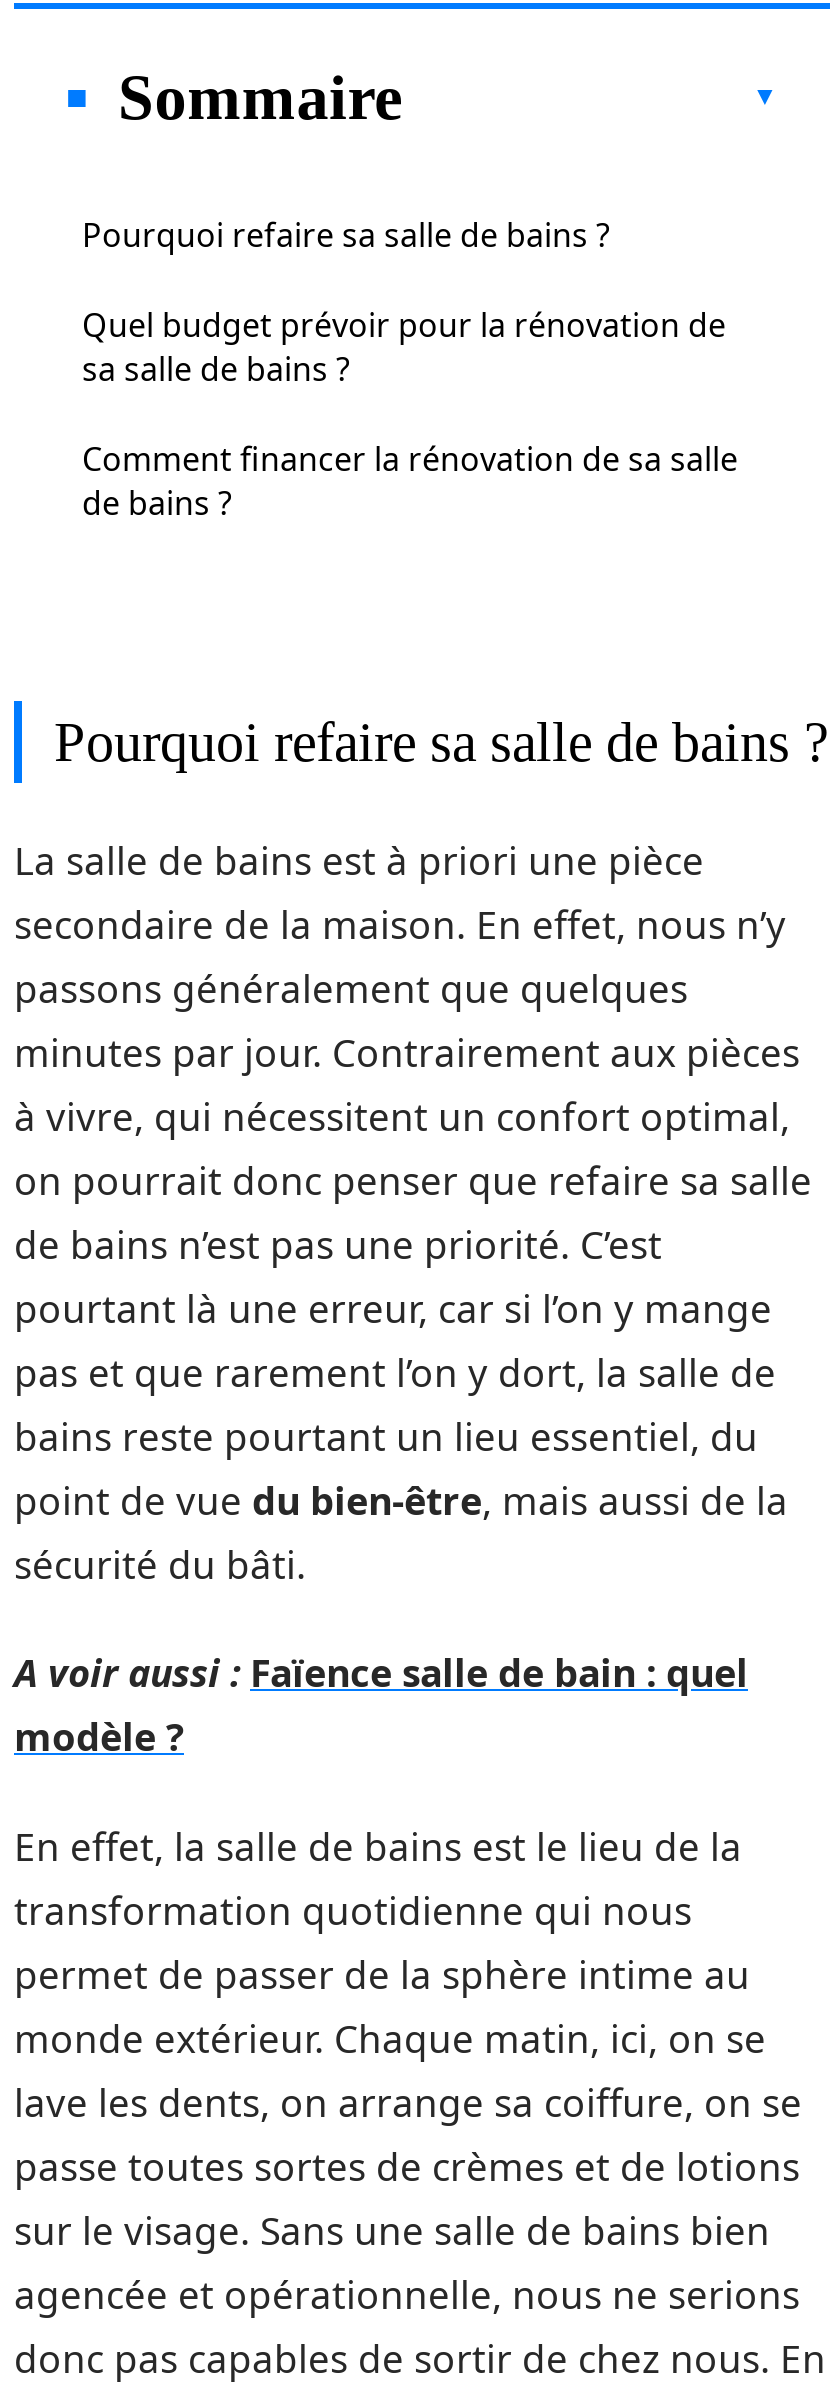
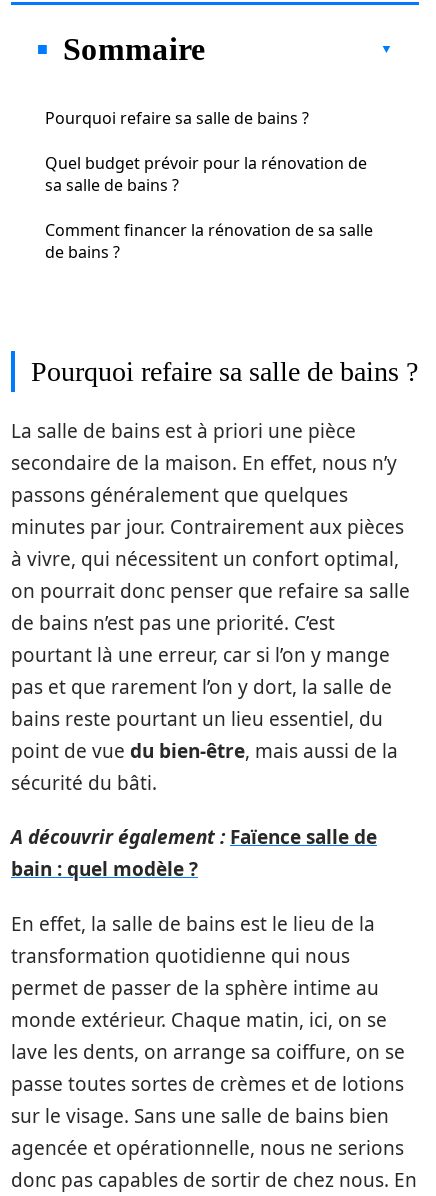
- A voir aussi : Faïence salle de bain : quel
- modèle ?
+ A découvrir également : Faïence salle de
+ bain : quel modèle ?
